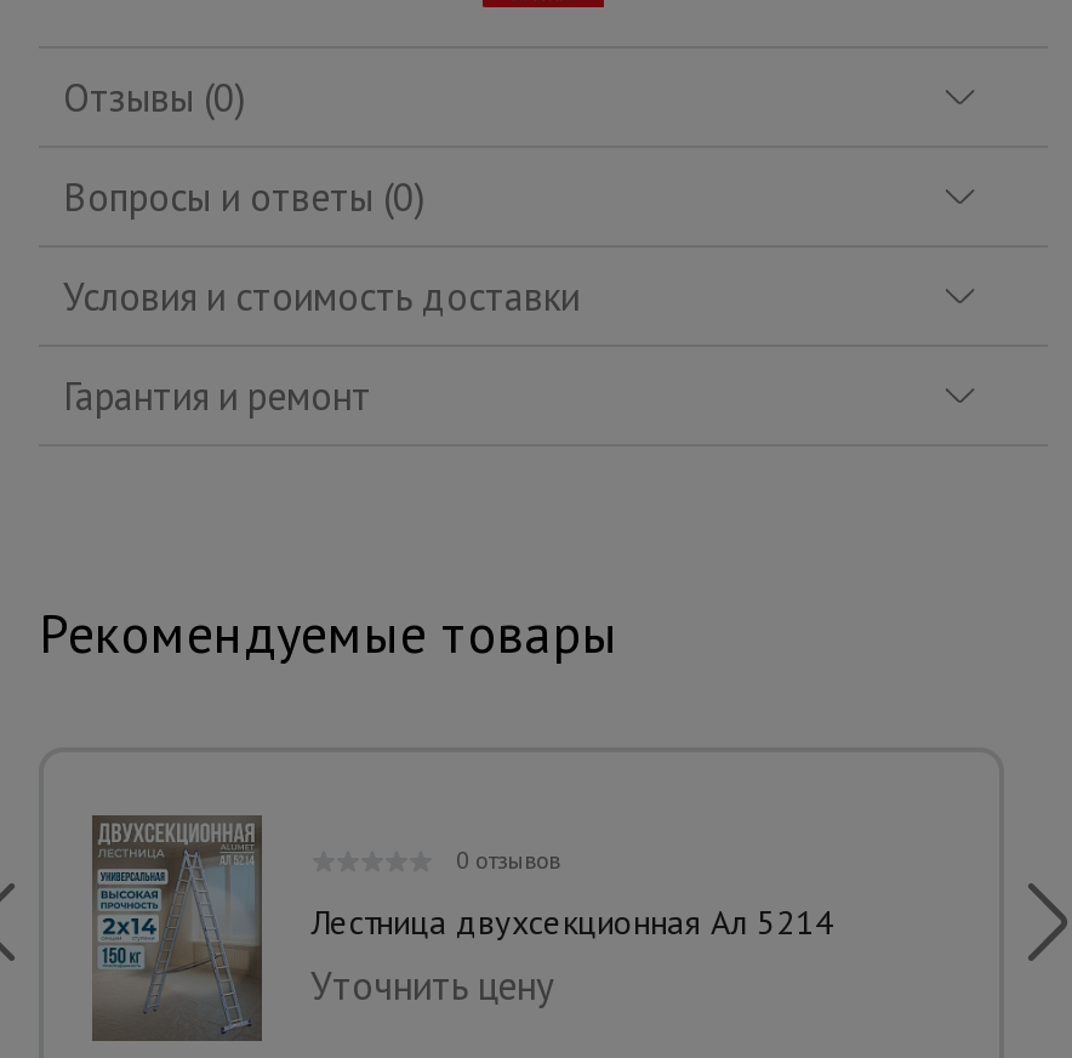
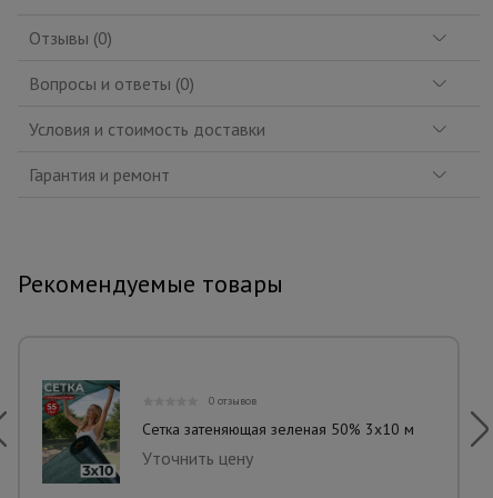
- [image]
- Лестница двухсекционная Ал 5214
+ [image]
+ Сетка затеняющая зеленая 50% 3х10 м
